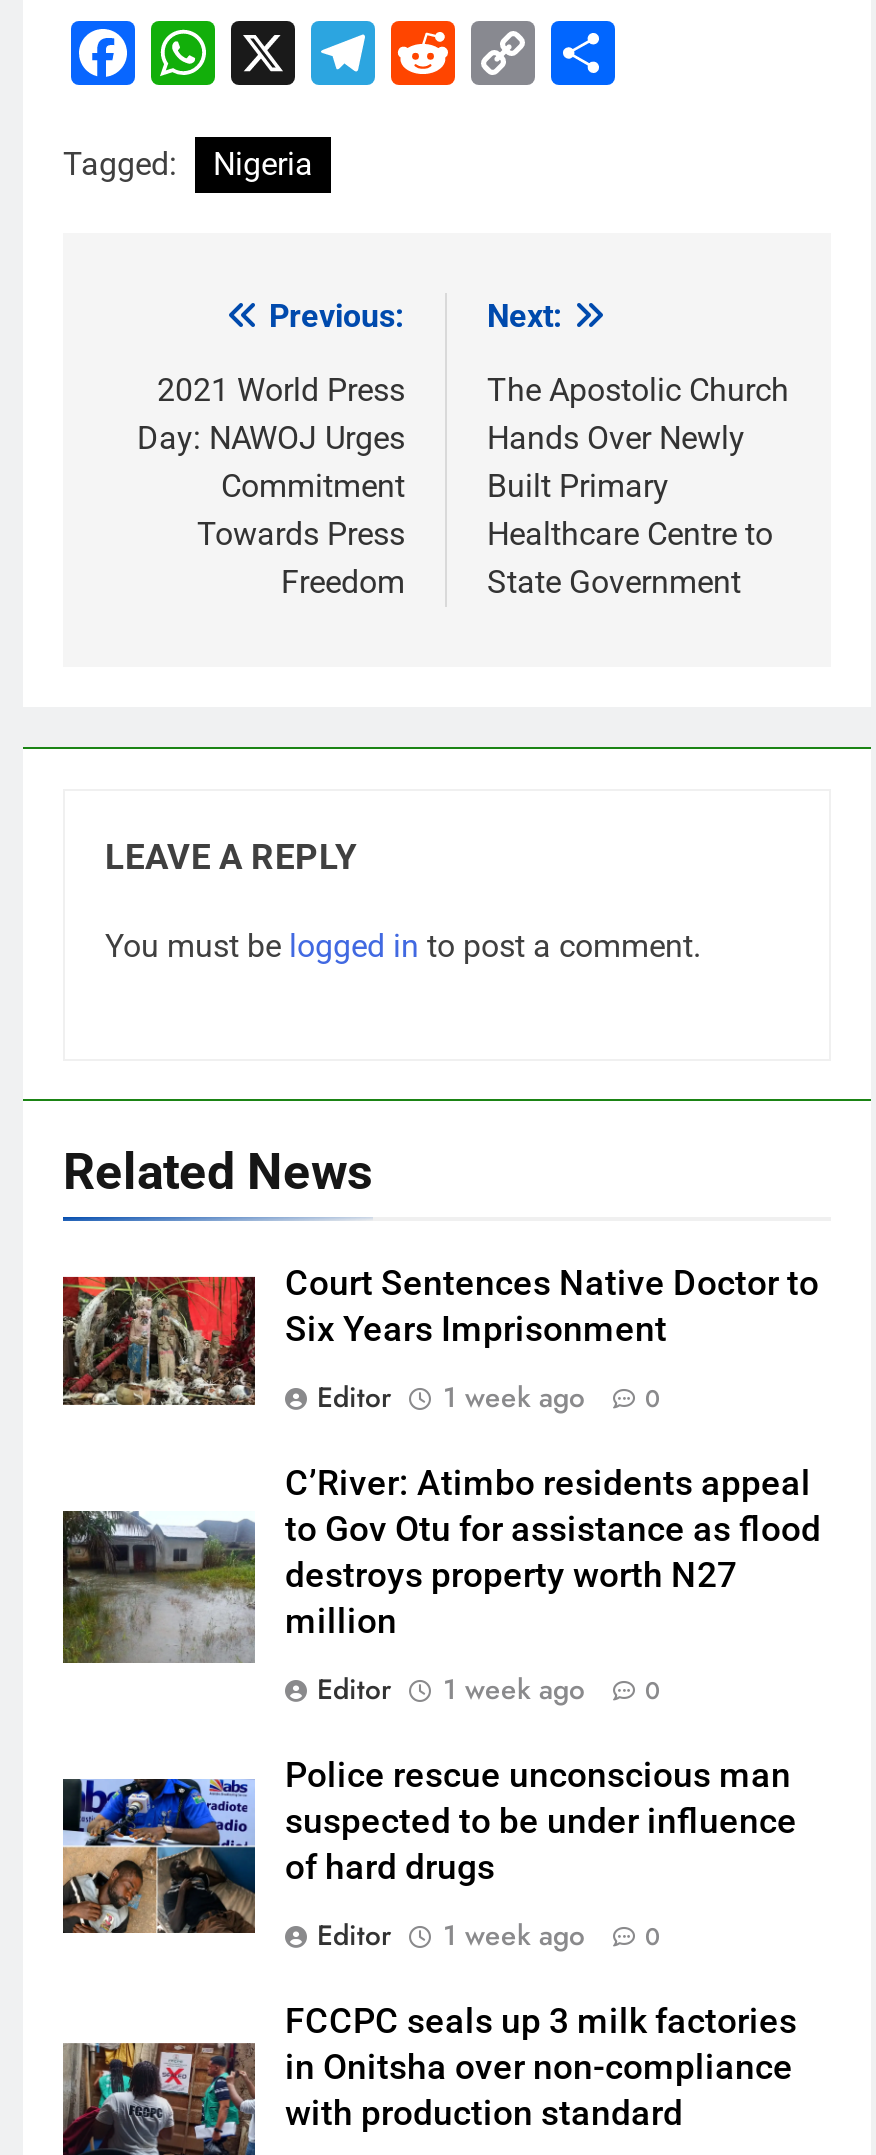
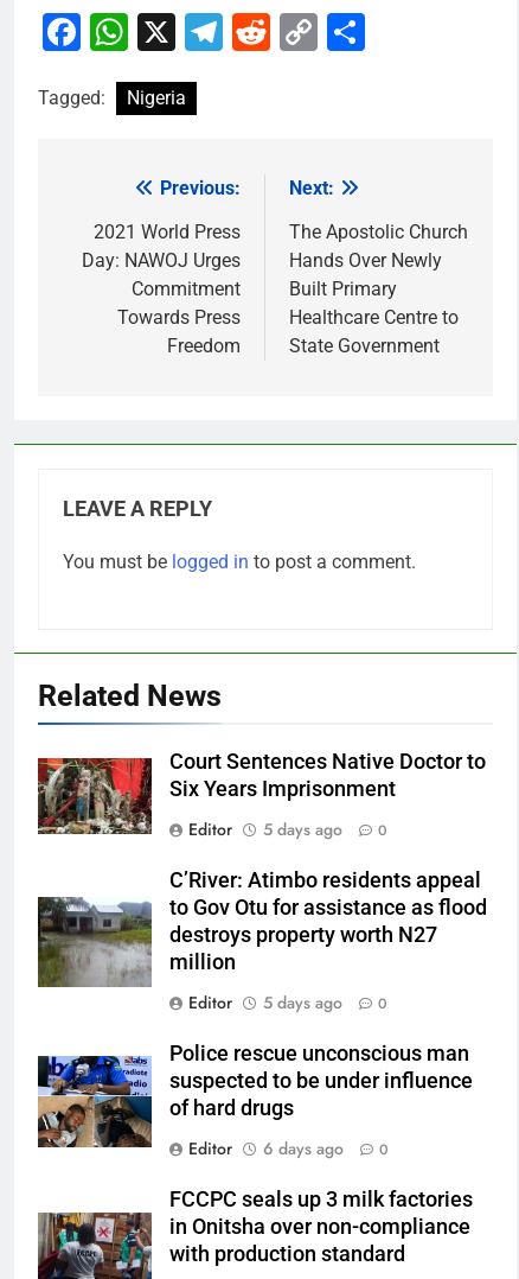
- Editor 1 week ago 0
+ Editor 5 days ago 0

- Editor 1 week ago 0
+ Editor 5 days ago 0

- Editor 1 week ago 0
+ Editor 6 days ago 0
